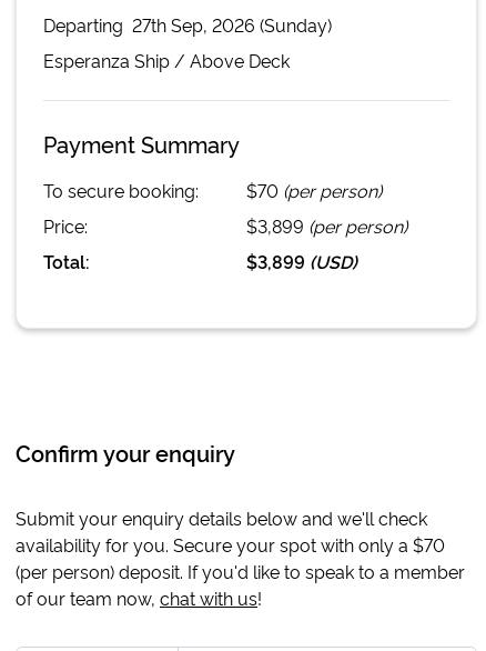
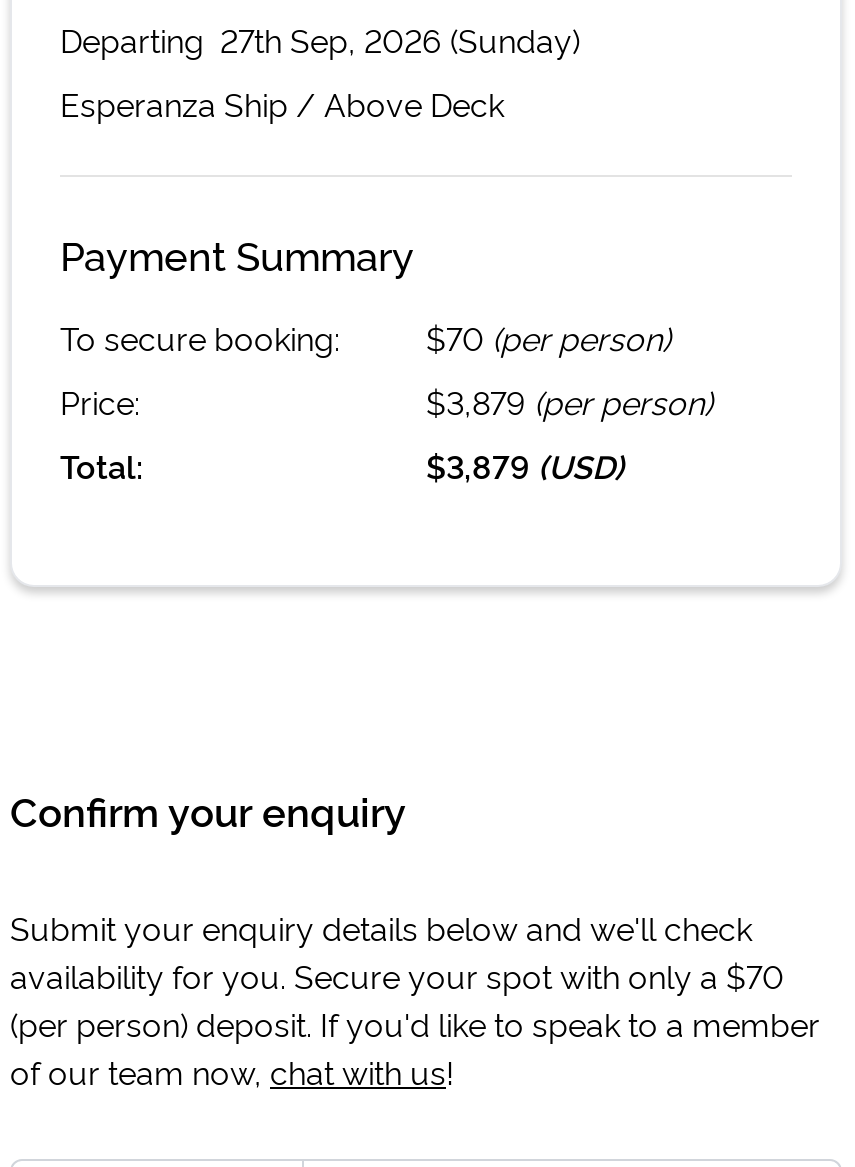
- $3,899 (per person)
+ $3,879 (per person)

- $3,899 (USD)
+ $3,879 (USD)
